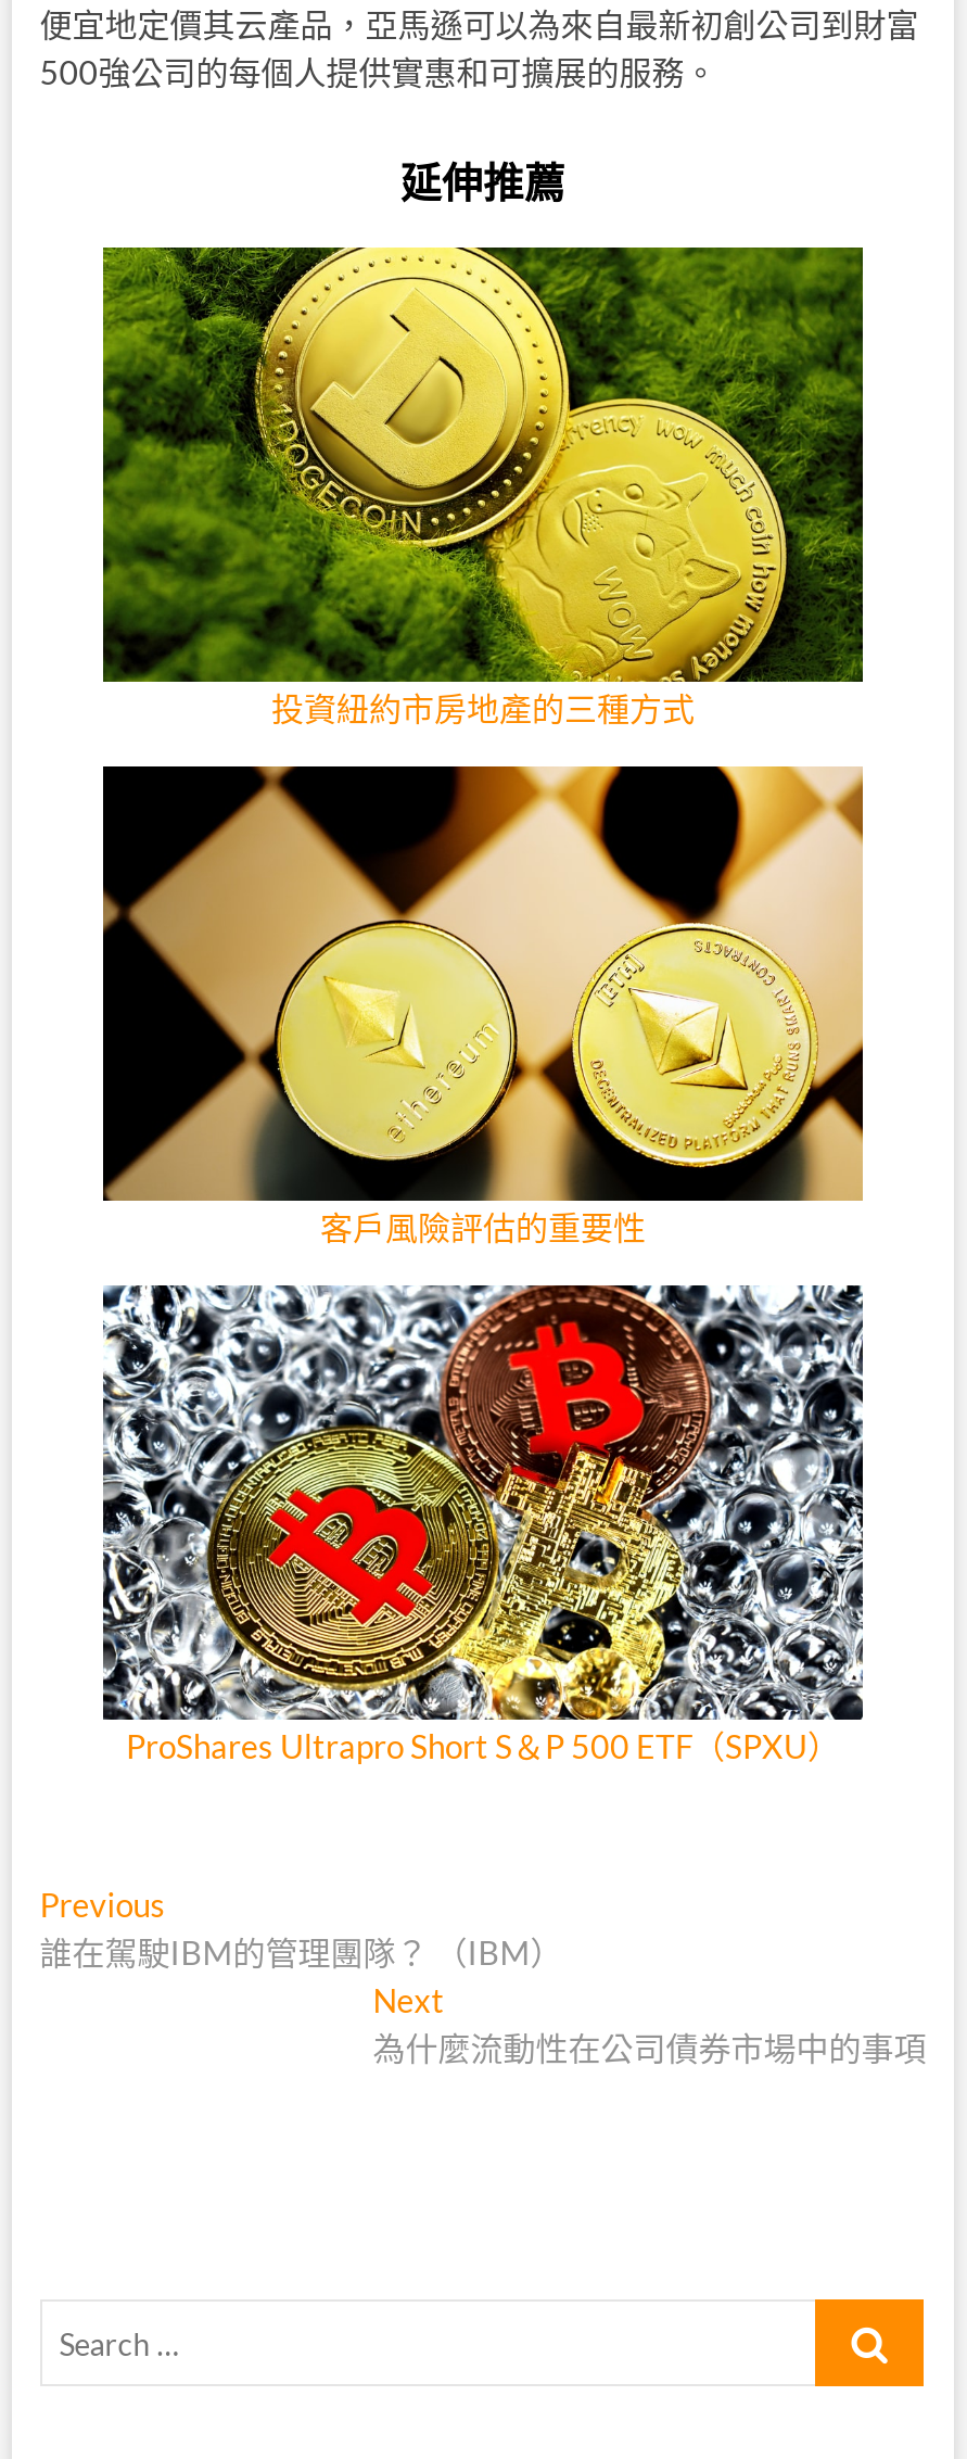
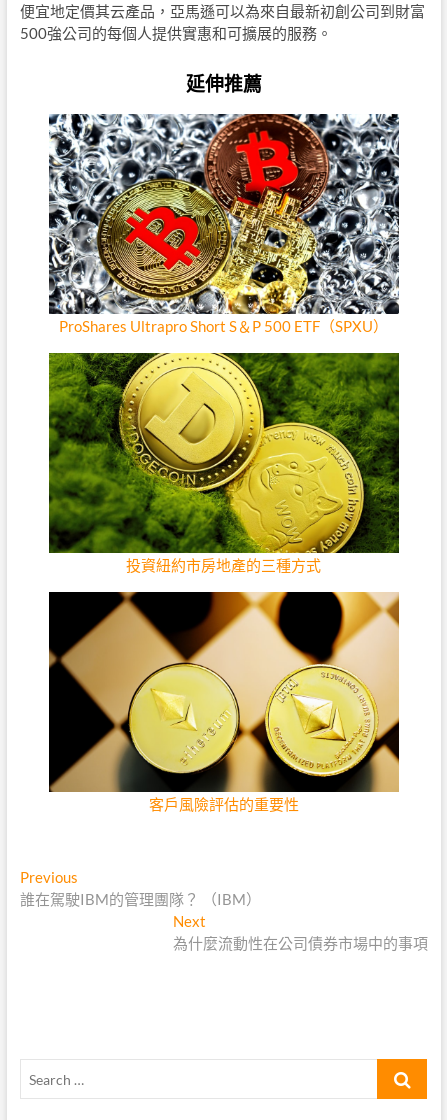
moved down: [image] | 投資紐約市房地產的三種方式 | 客戶風險評估的重要性

moved up: [image] | ProShares Ultrapro Short S＆P 500 ETF（SPXU）
